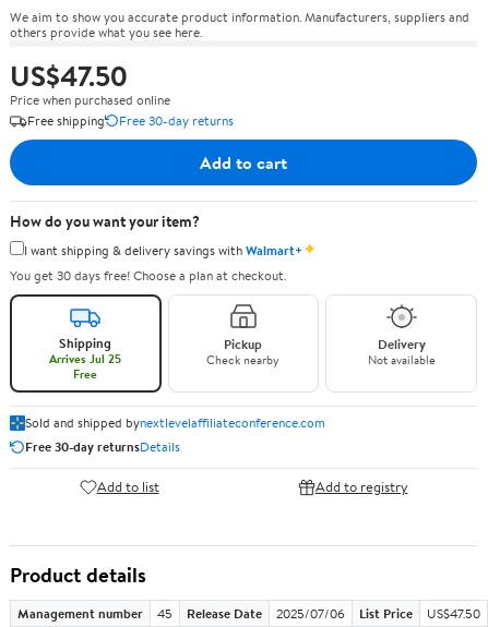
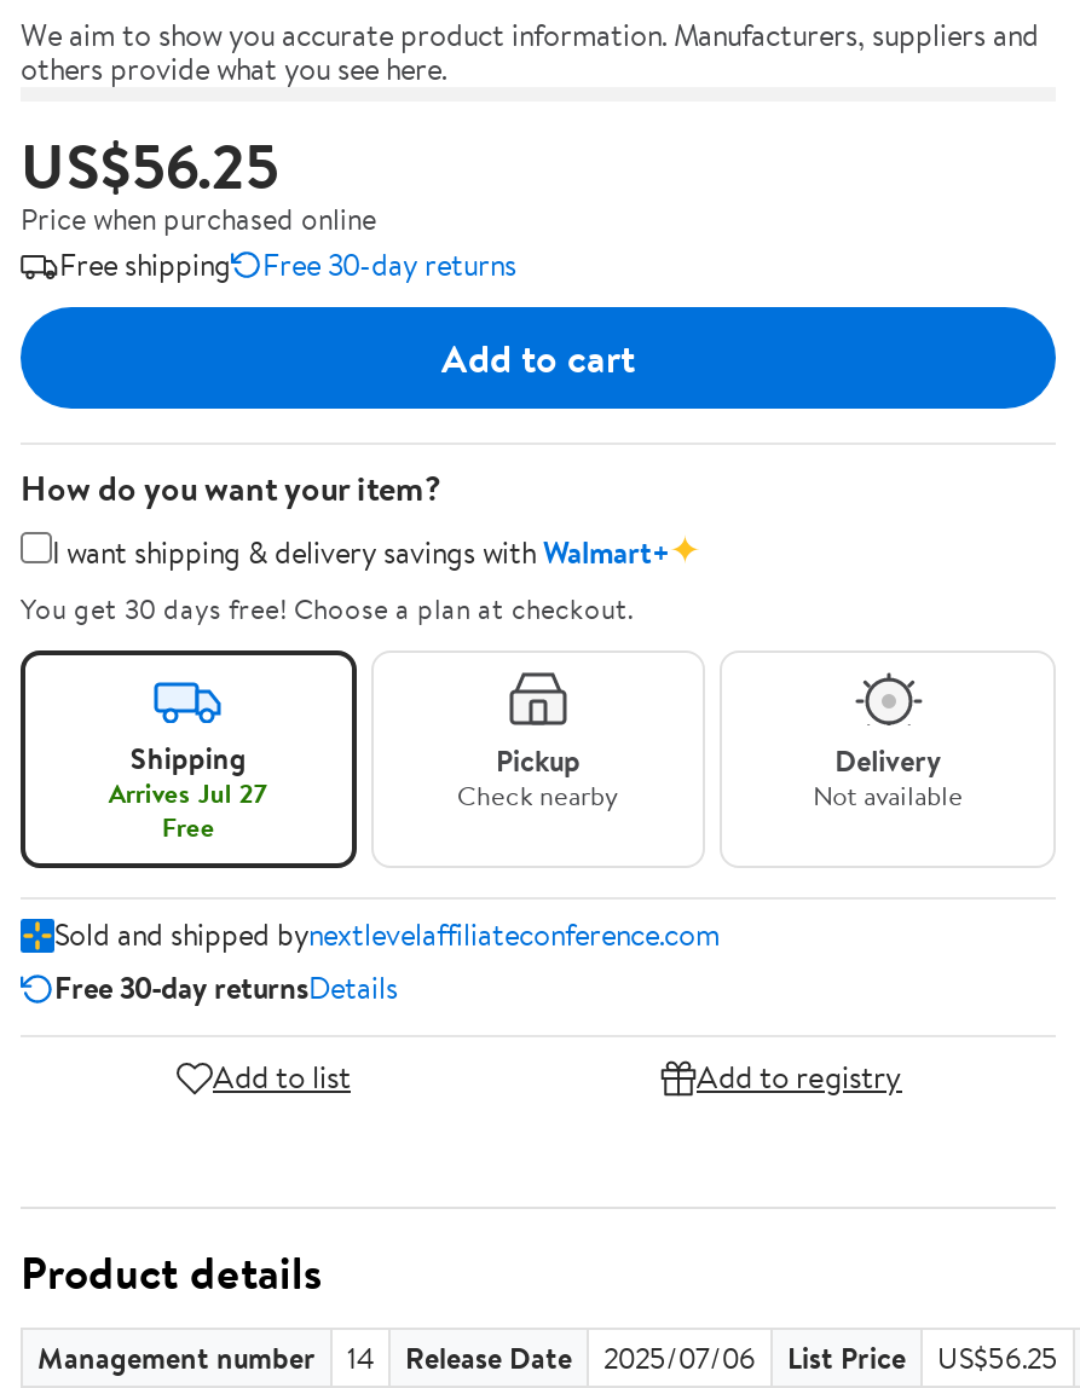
- US$47.50
+ US$56.25

- Arrives Jul 25
+ Arrives Jul 27

- 45
+ 14

- US$47.50
+ US$56.25
